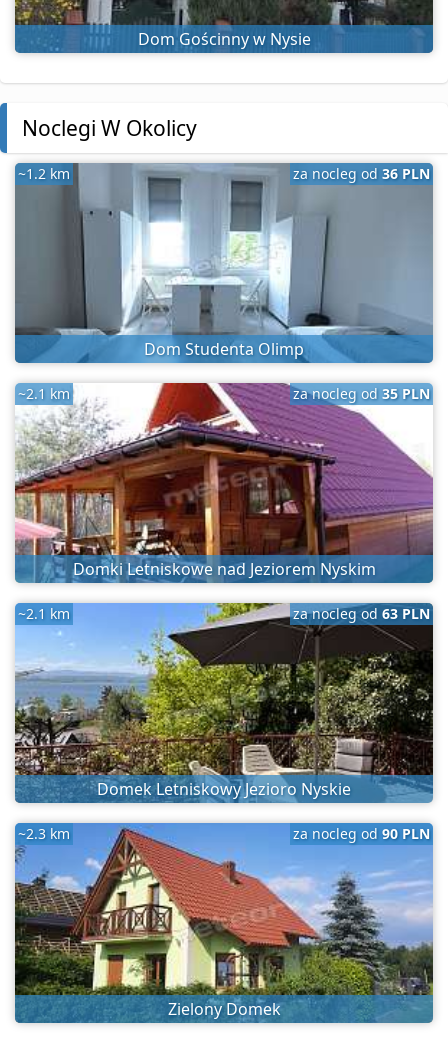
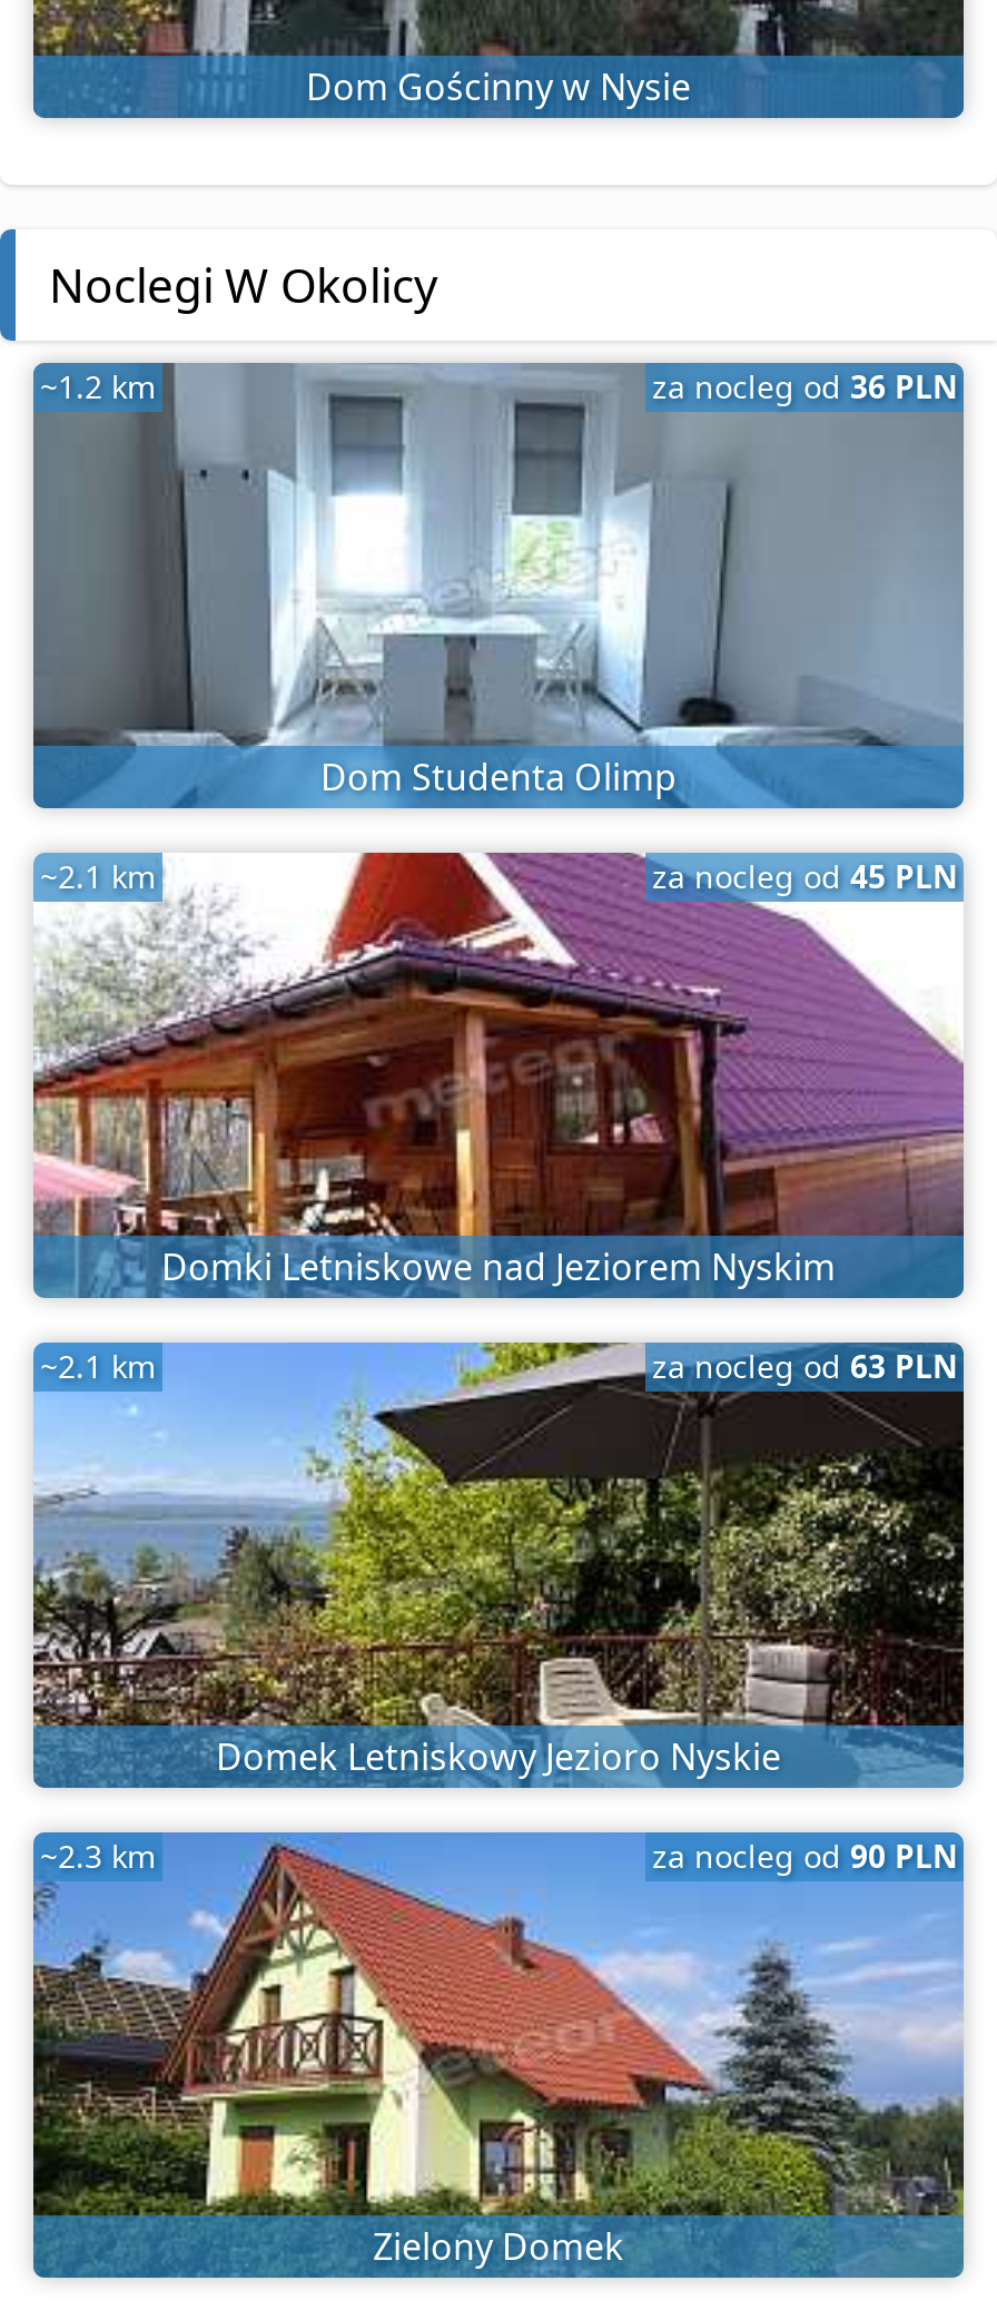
- za nocleg od35 PLN
+ za nocleg od45 PLN
